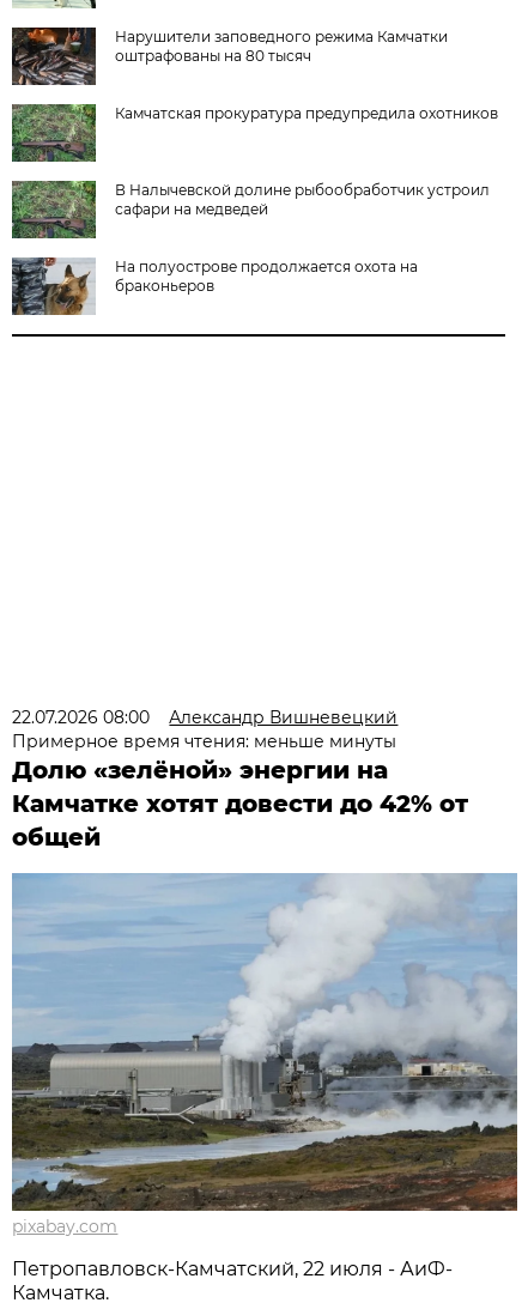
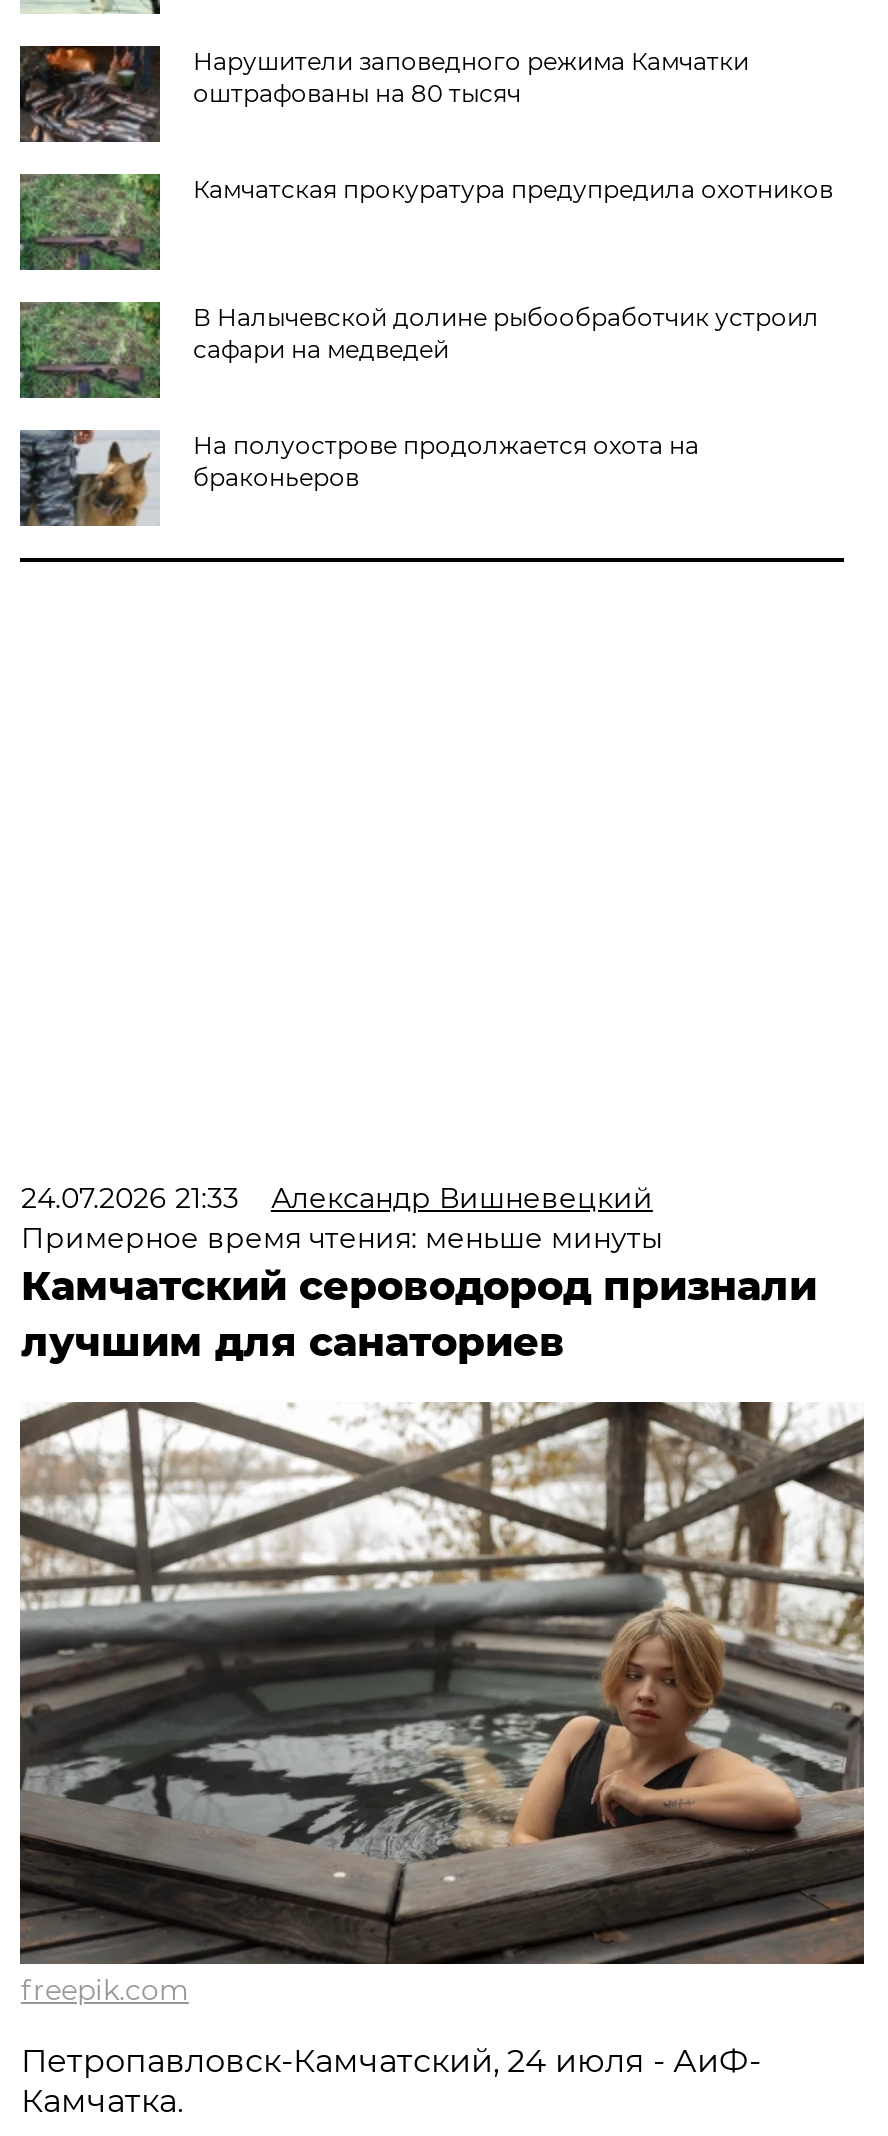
- 22.07.2026 08:00 Александр Вишневецкий
+ 24.07.2026 21:33 Александр Вишневецкий

- Долю «зелёной» энергии на
- Камчатке хотят довести до 42% от
- общей
+ Камчатский сероводород признали
+ лучшим для санаториев

- [image]
- pixabay.com
+ [image]
+ freepik.com

- Петропавловск-Камчатский, 22 июля - АиФ-
+ Петропавловск-Камчатский, 24 июля - АиФ-
